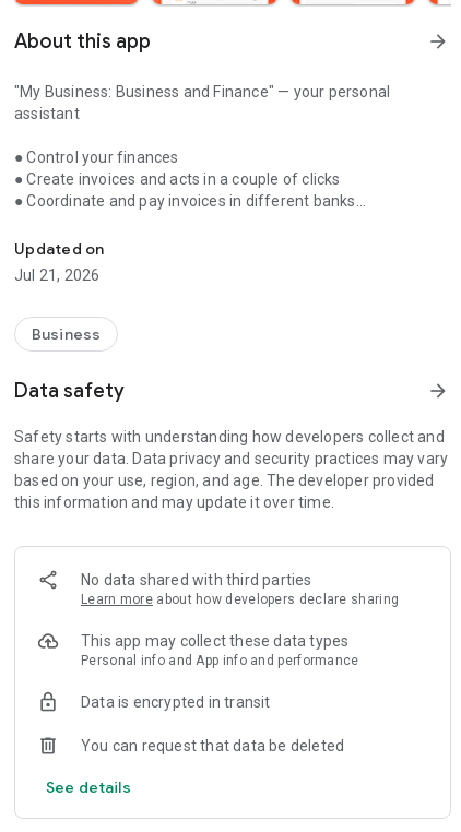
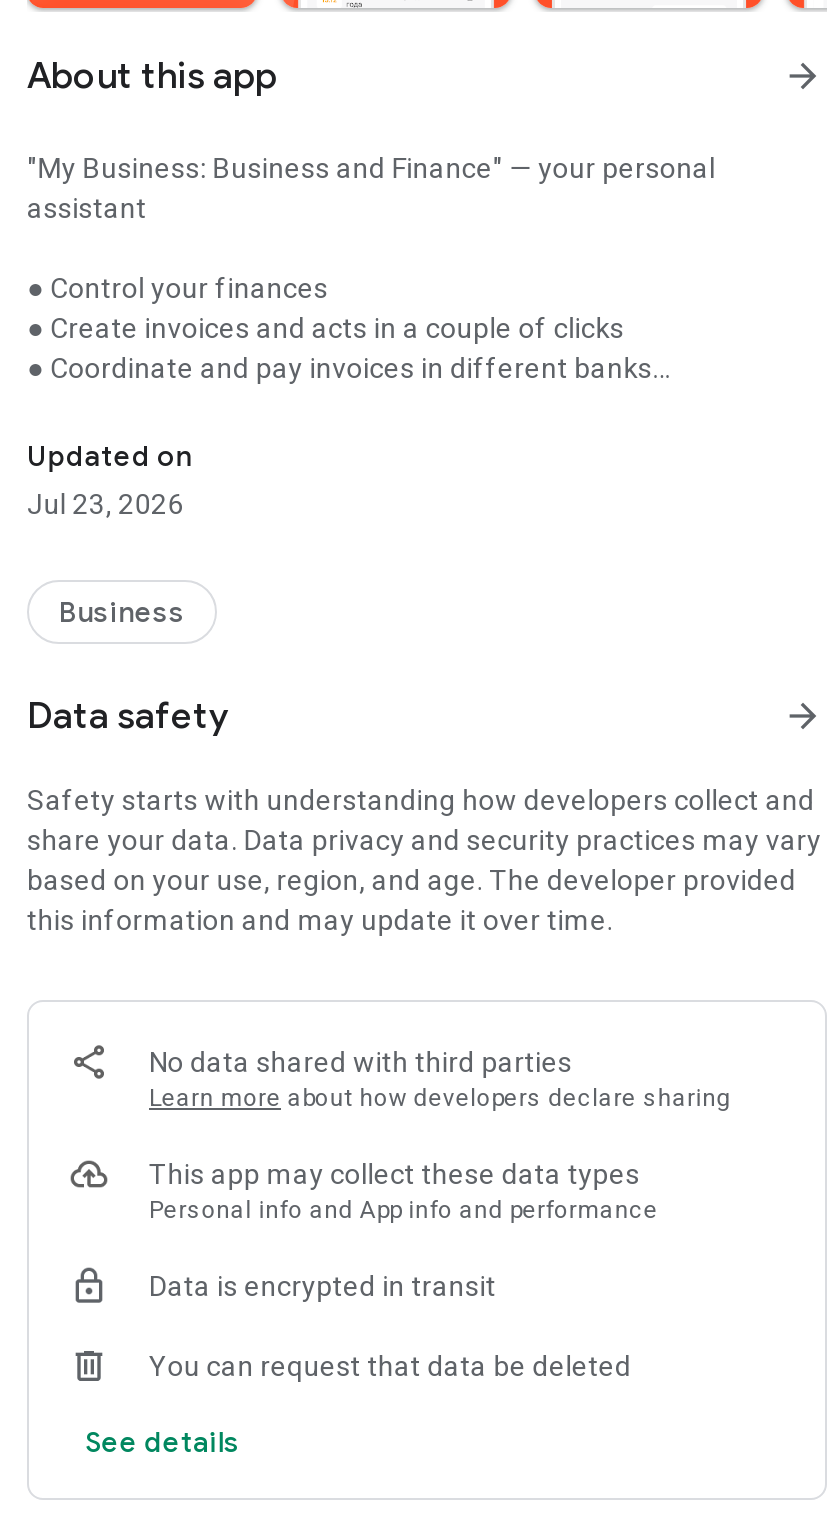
- Jul 21, 2026
+ Jul 23, 2026
